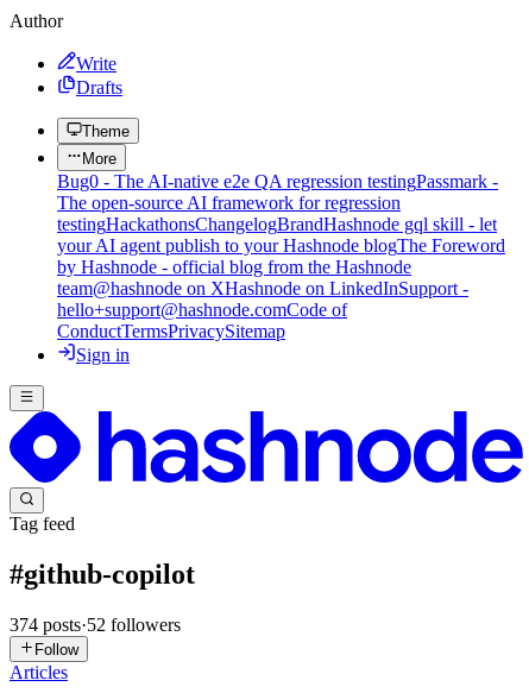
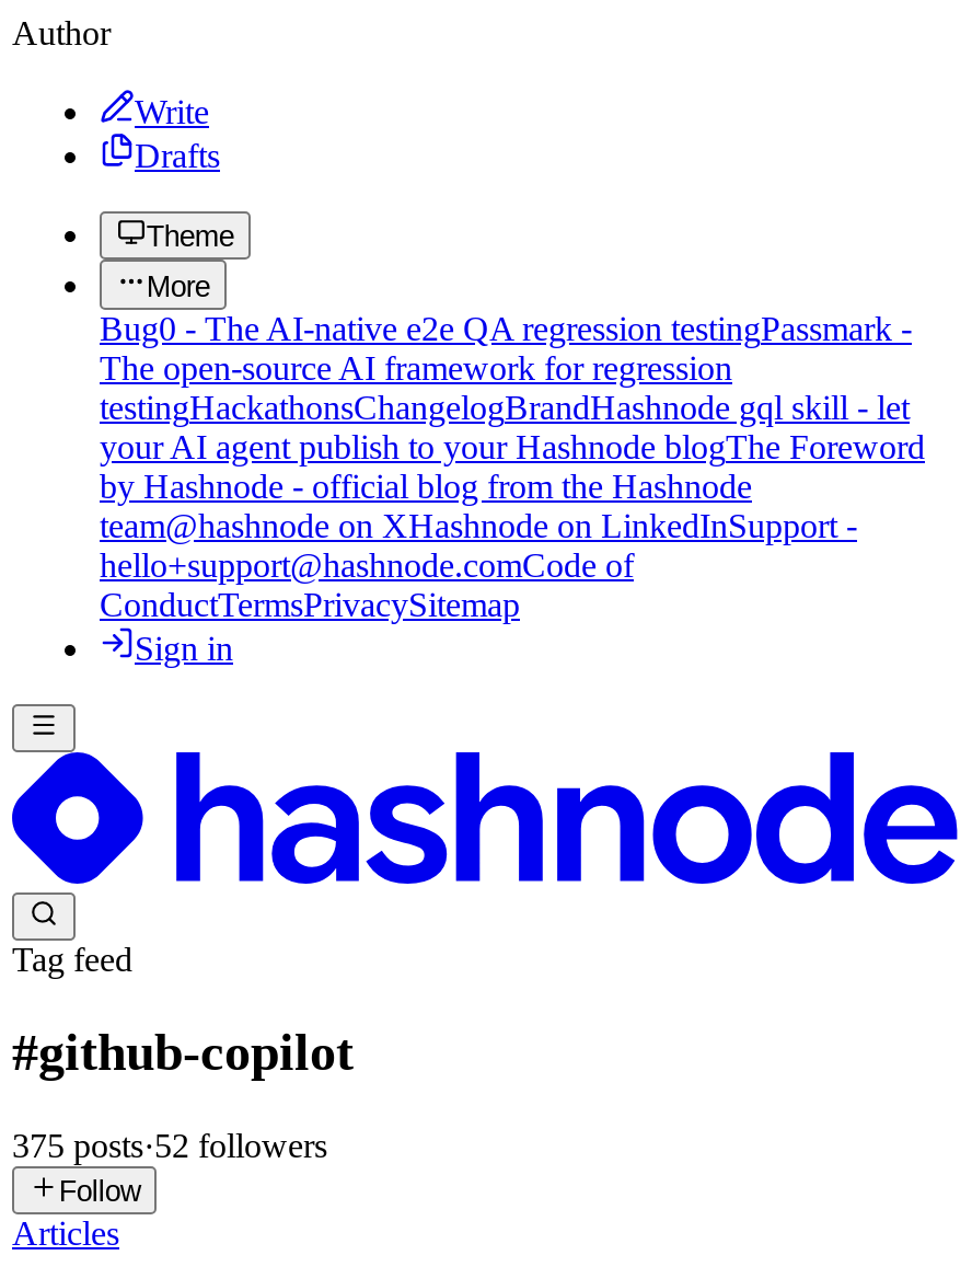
- 374 posts·52 followers
+ 375 posts·52 followers
